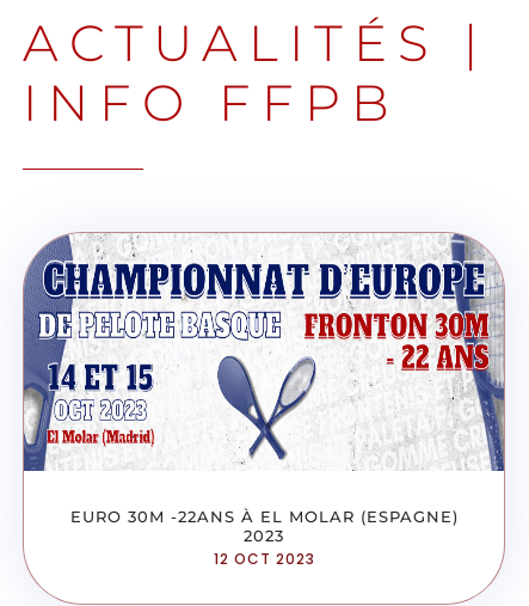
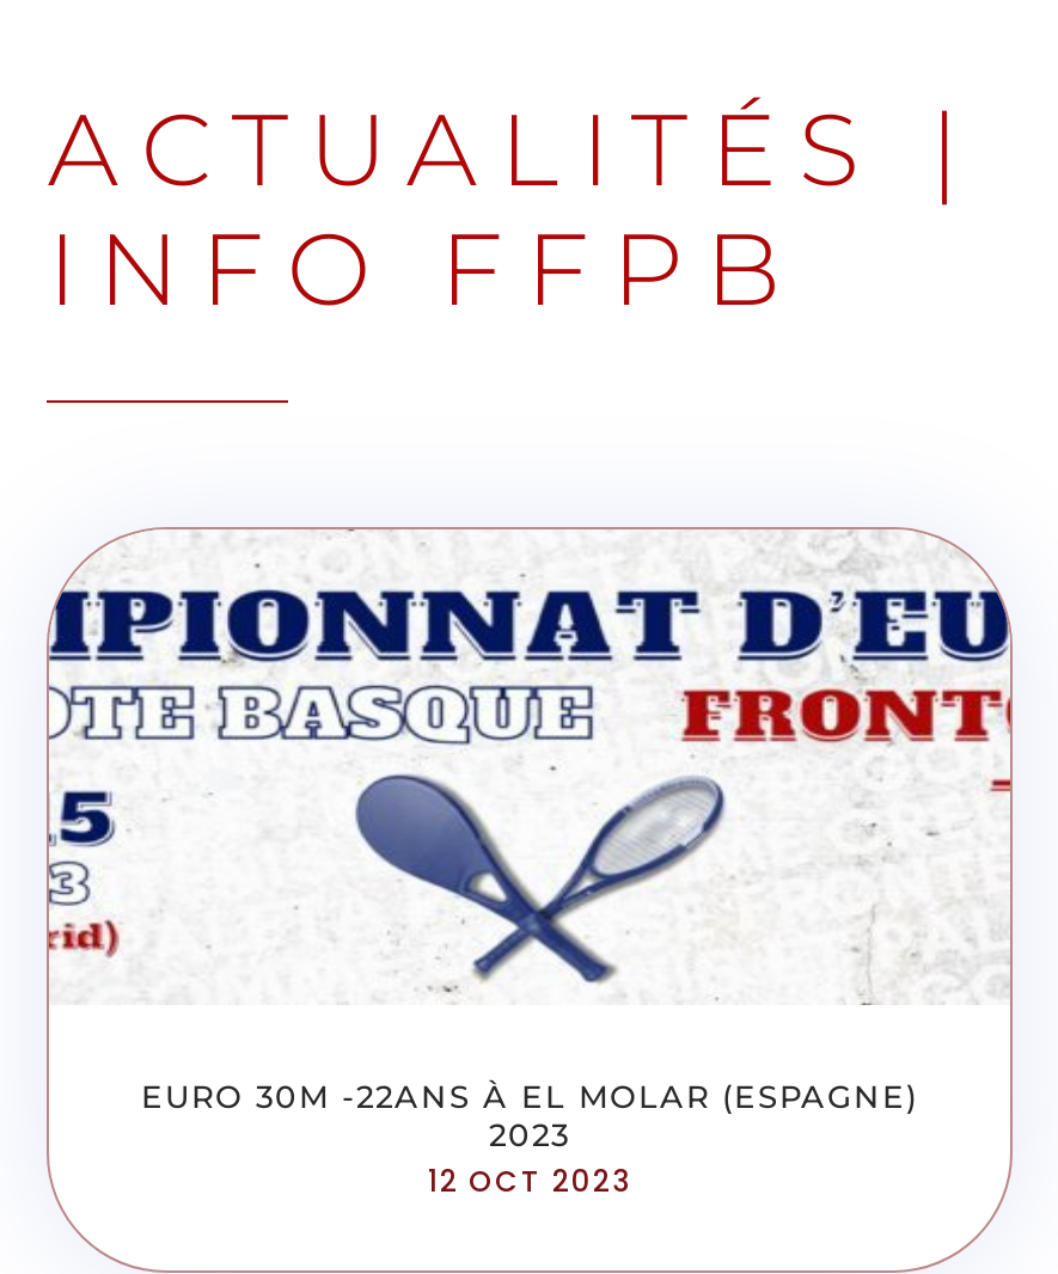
- [image]
+ [image]
